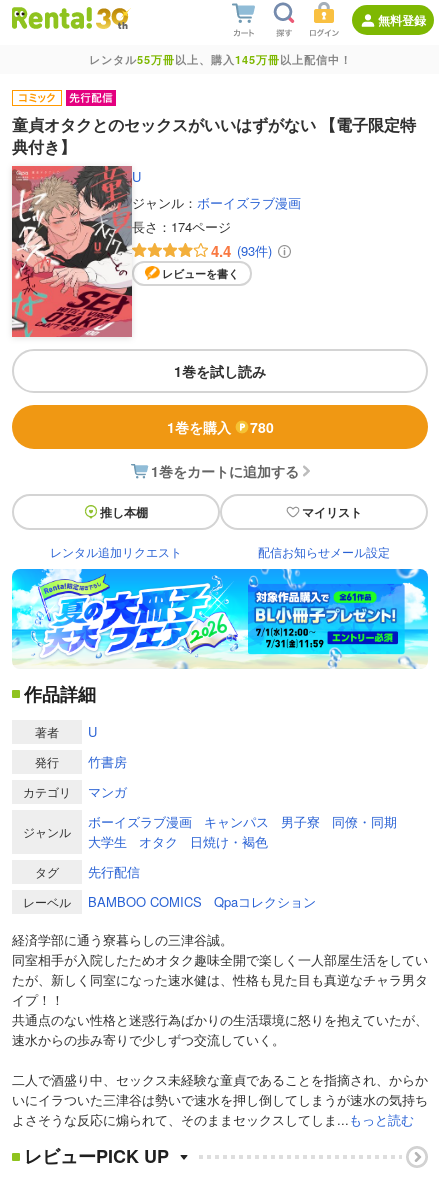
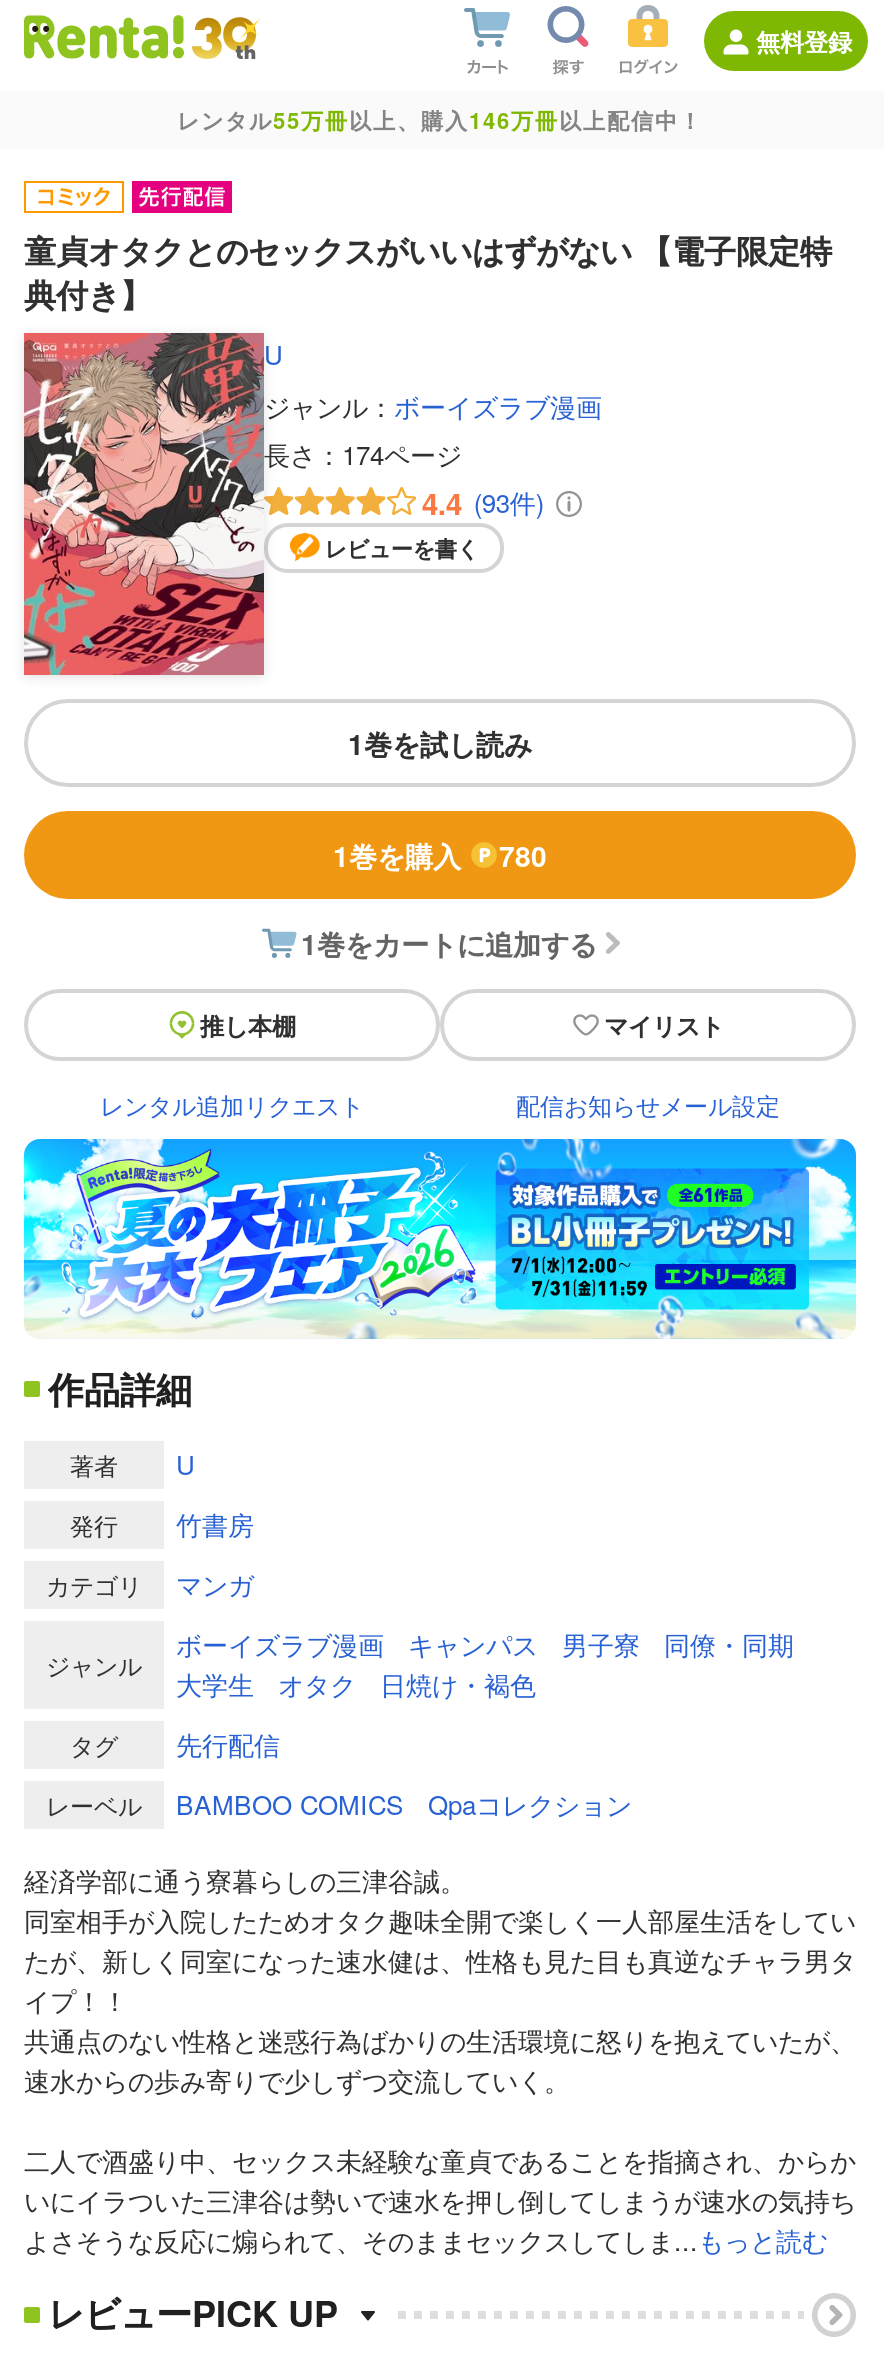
- レンタル55万冊以上、購入145万冊以上配信中！
+ レンタル55万冊以上、購入146万冊以上配信中！
